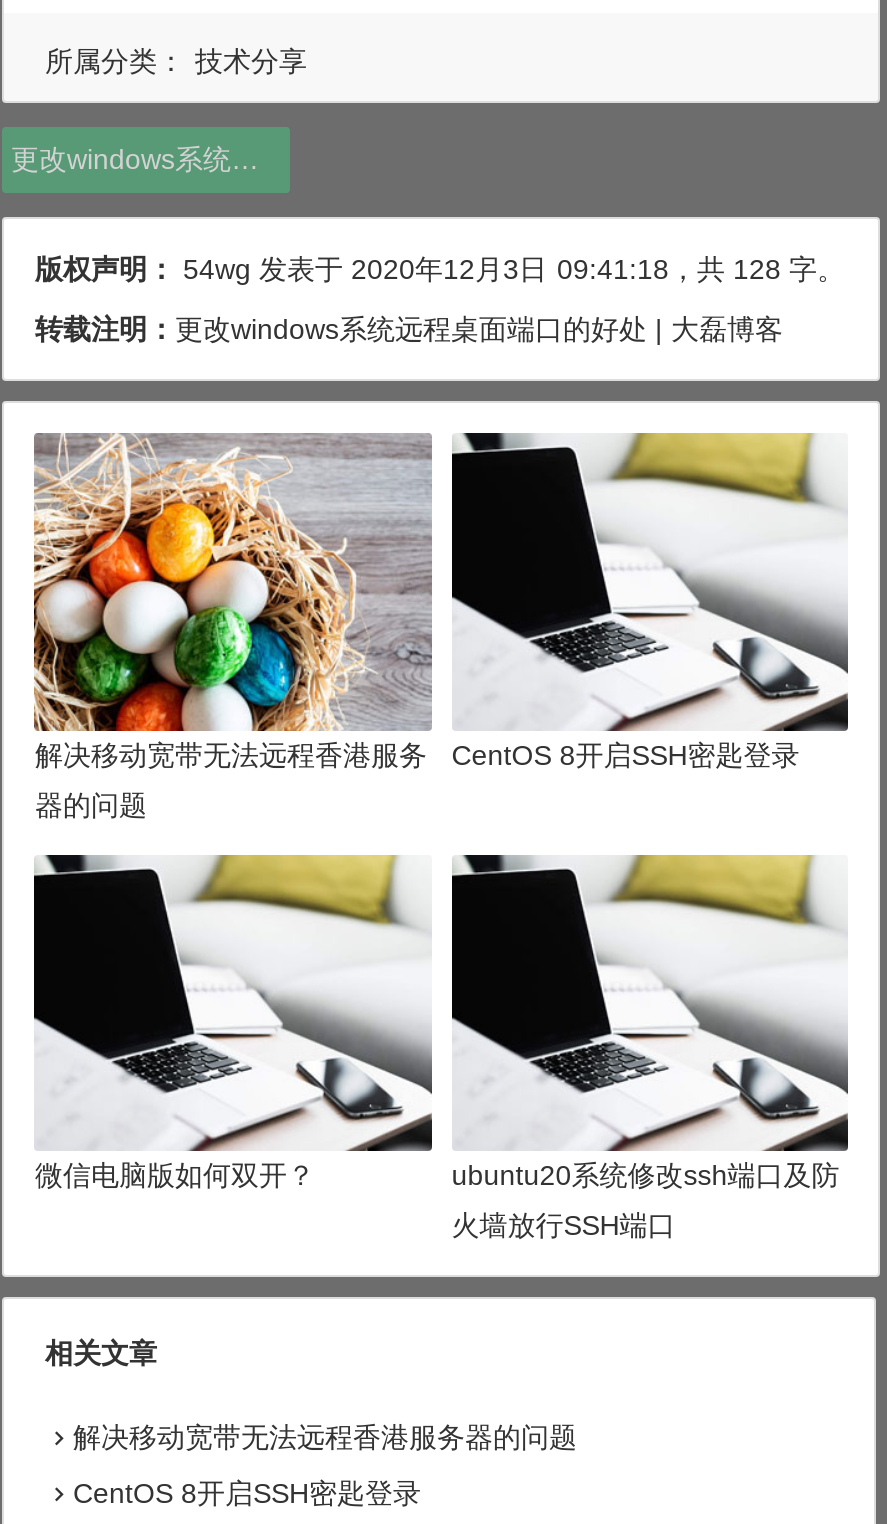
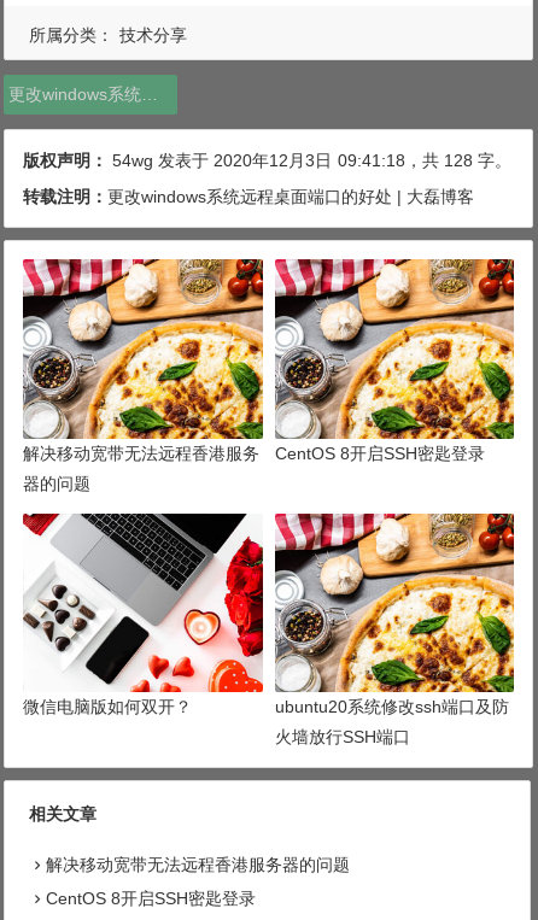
- [image]
+ [image]

- [image]
+ [image]

- [image]
+ [image]

- [image]
+ [image]
